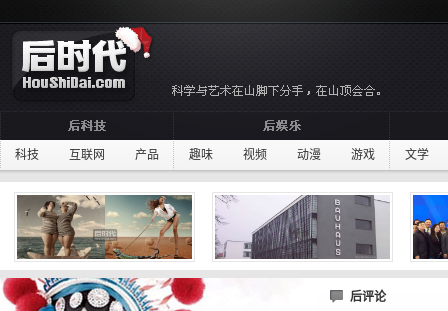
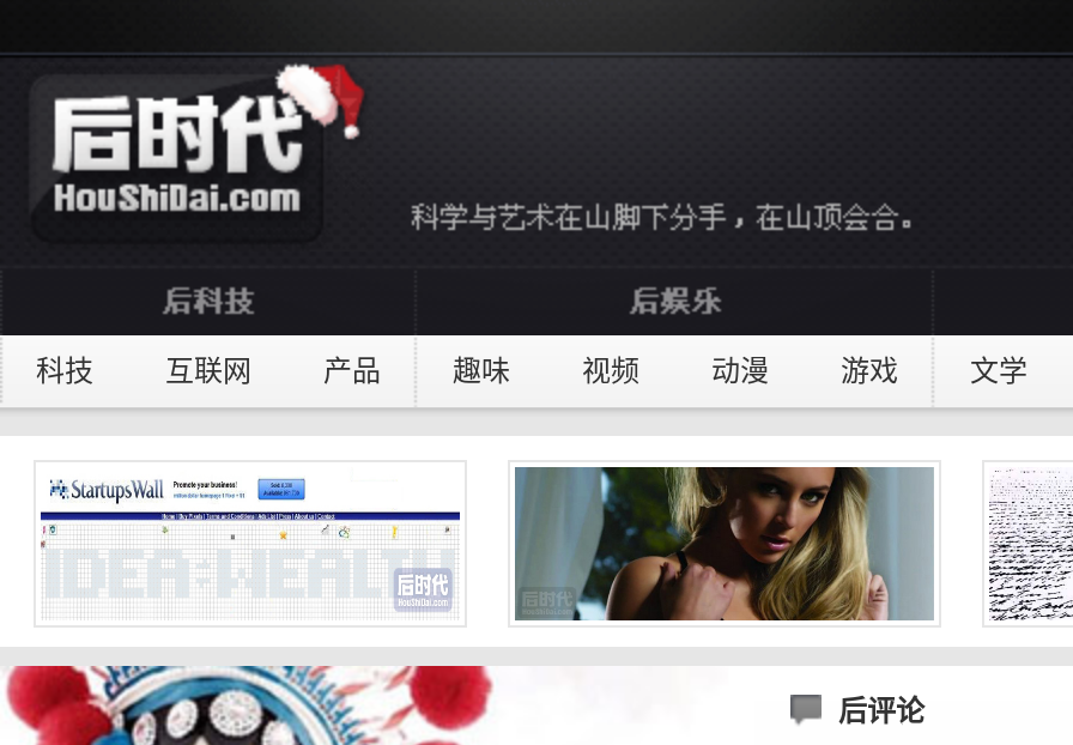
- [image]
+ [image]

- [image]
+ [image]

- [image]
+ [image]
